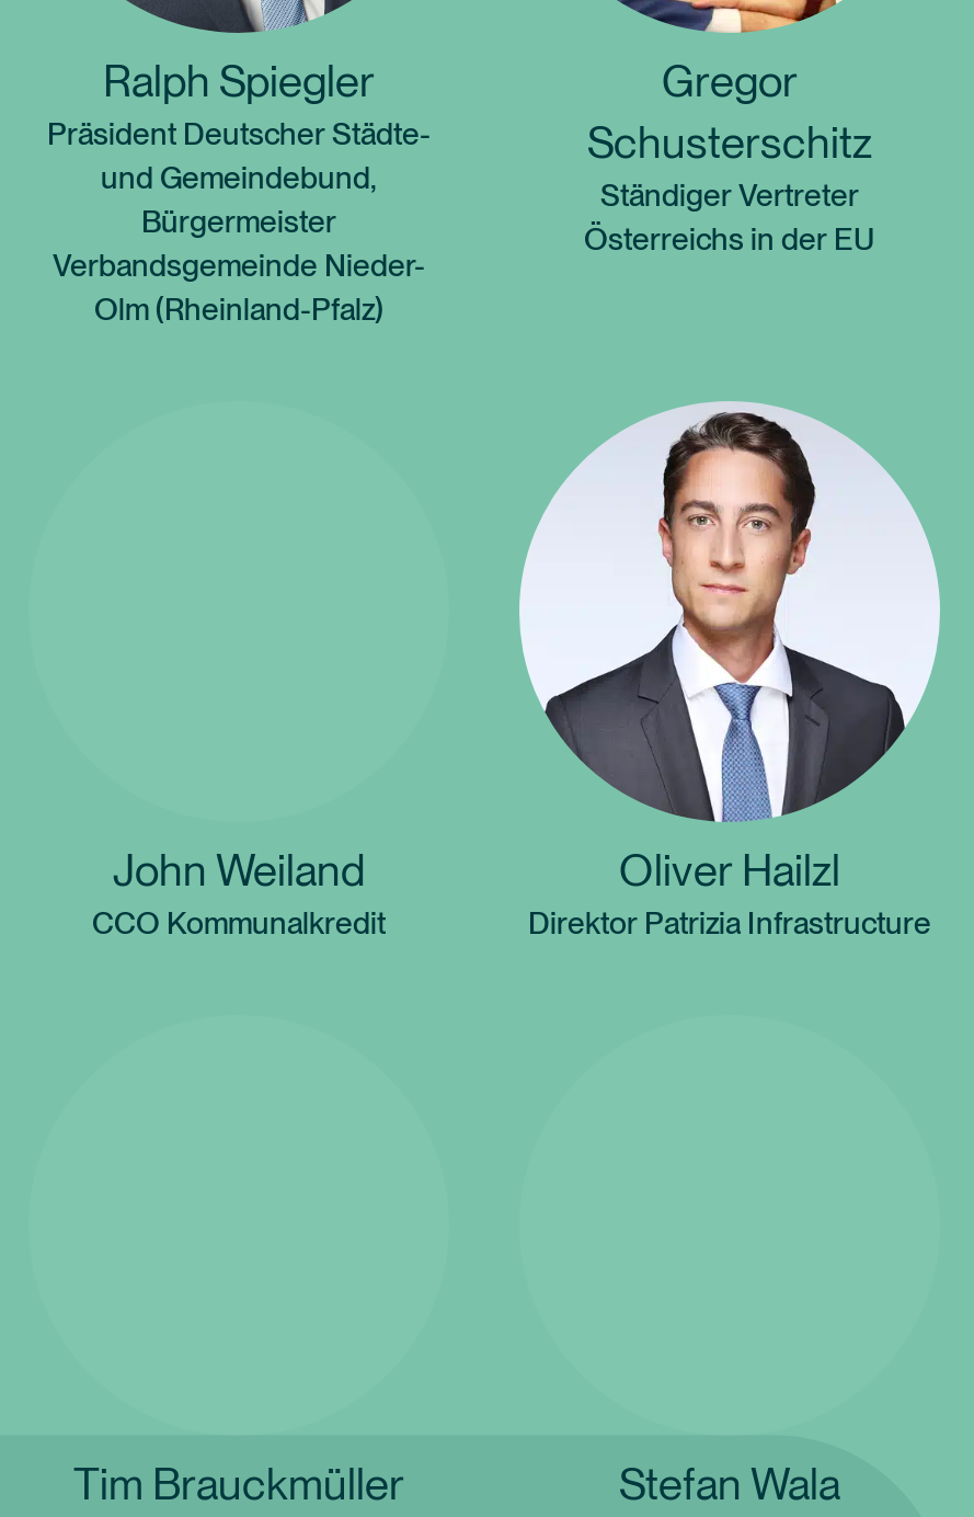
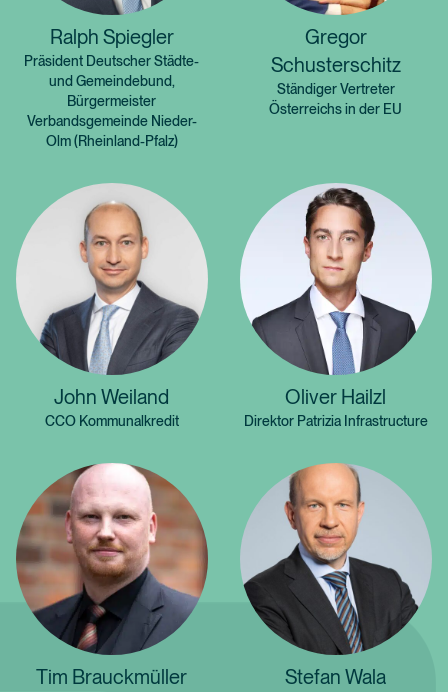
+ [image]

+ [image]

+ [image]
